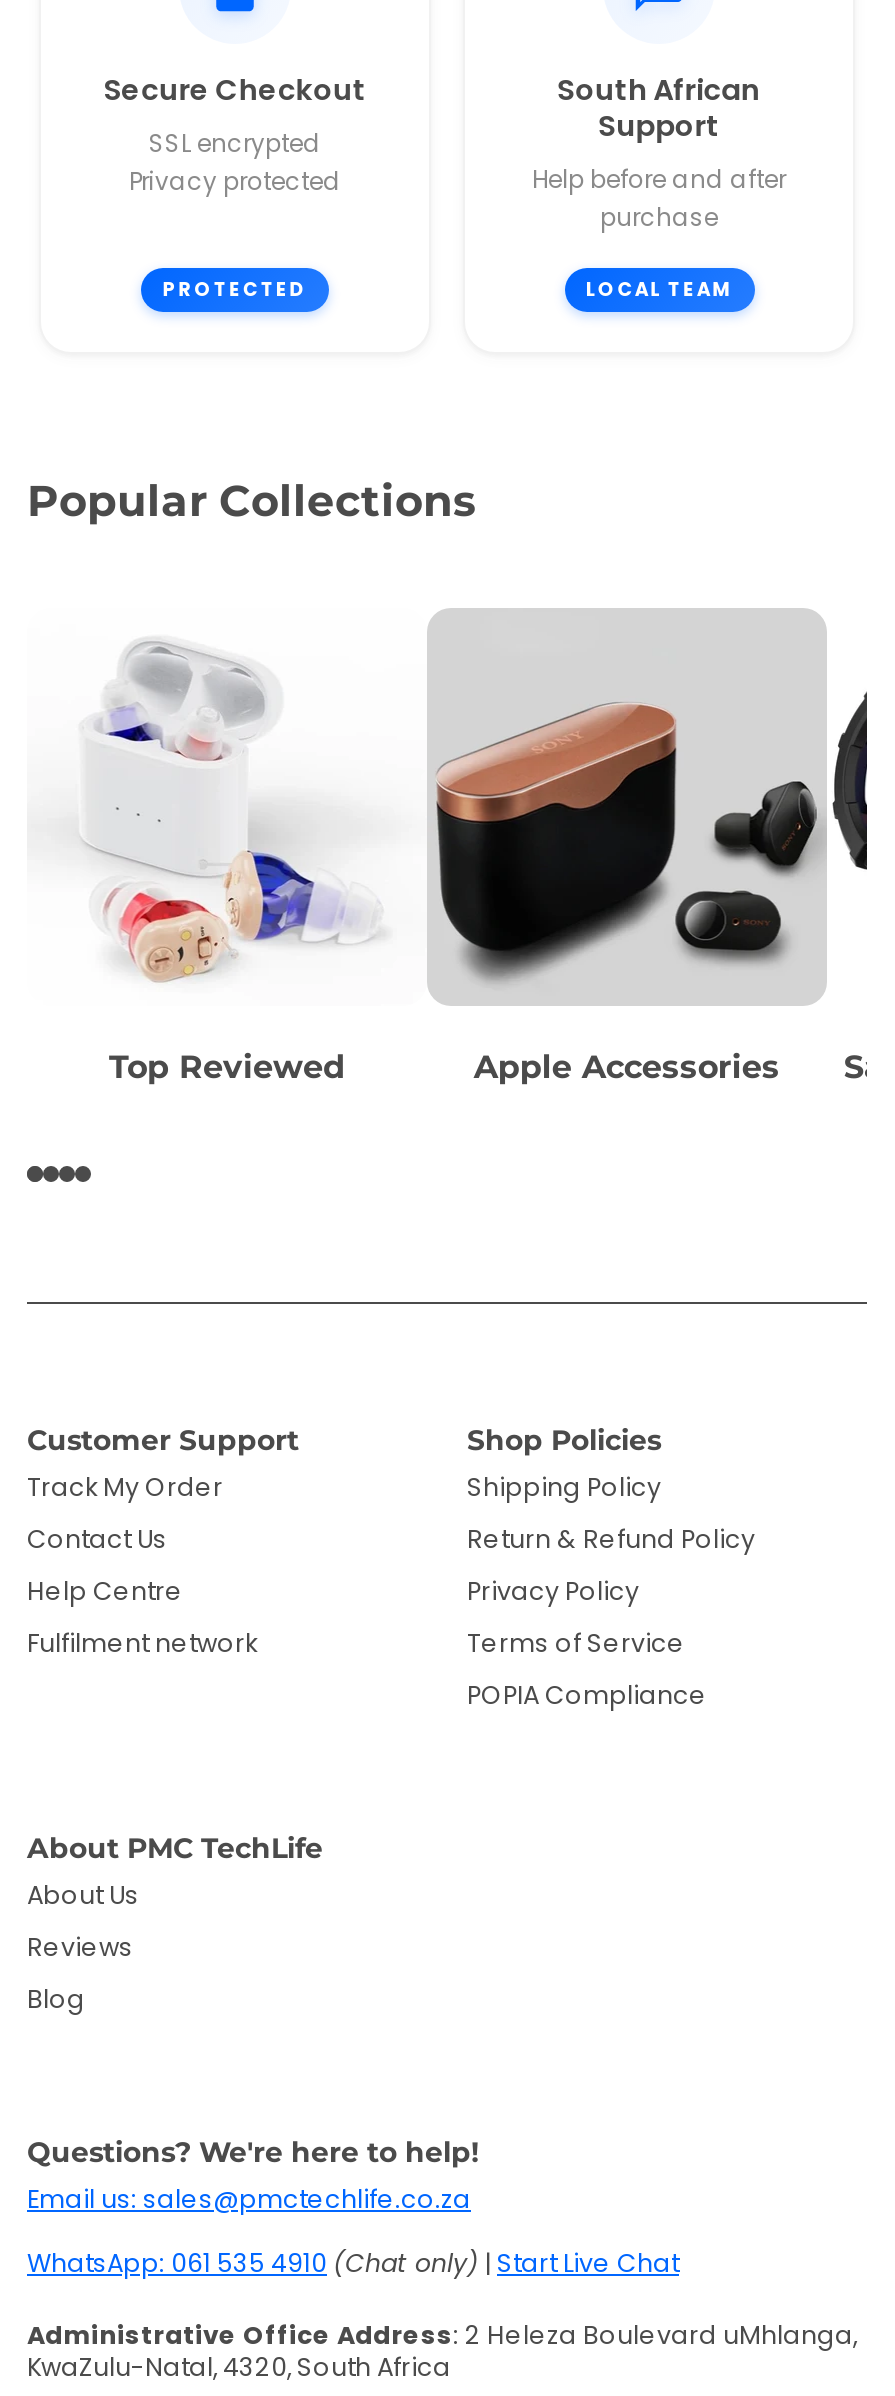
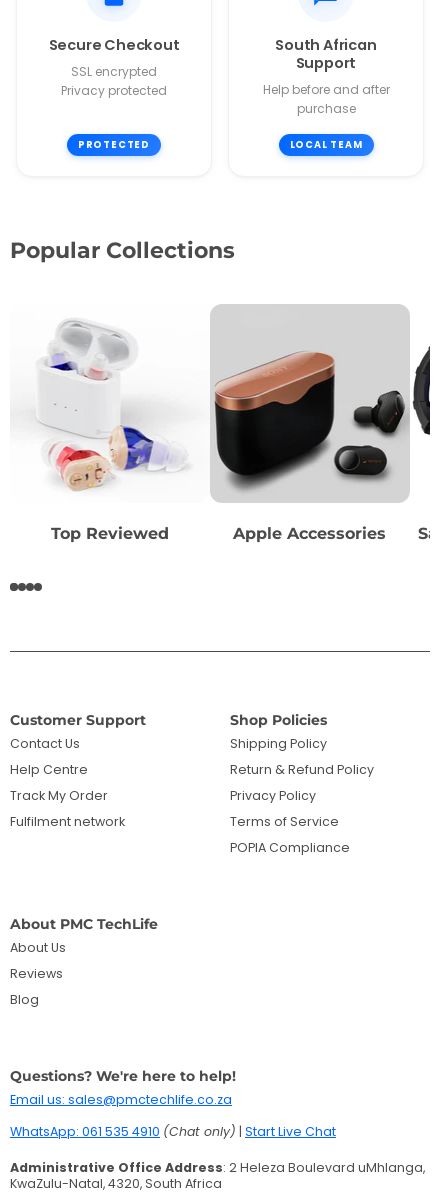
moved down: Track My Order

moved up: Contact Us | Help Centre
